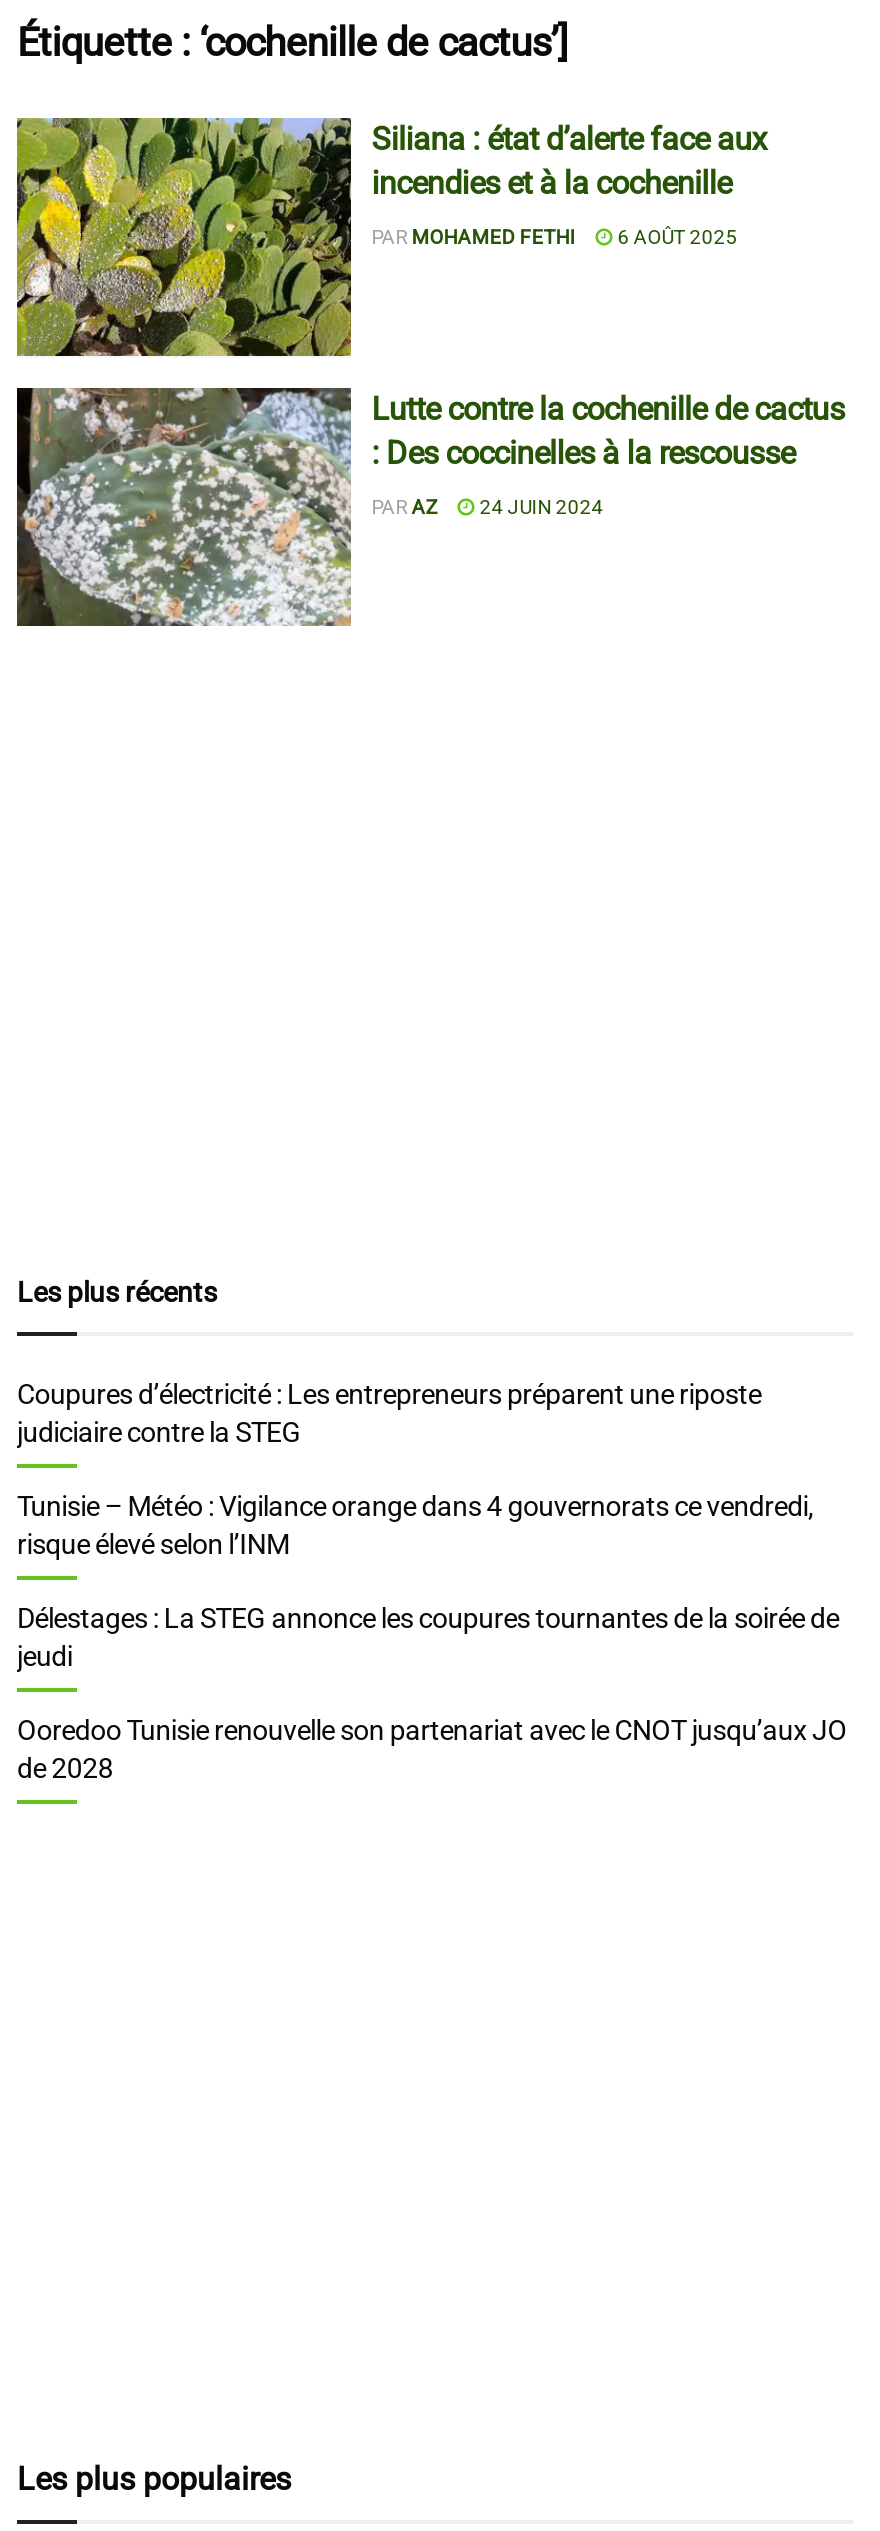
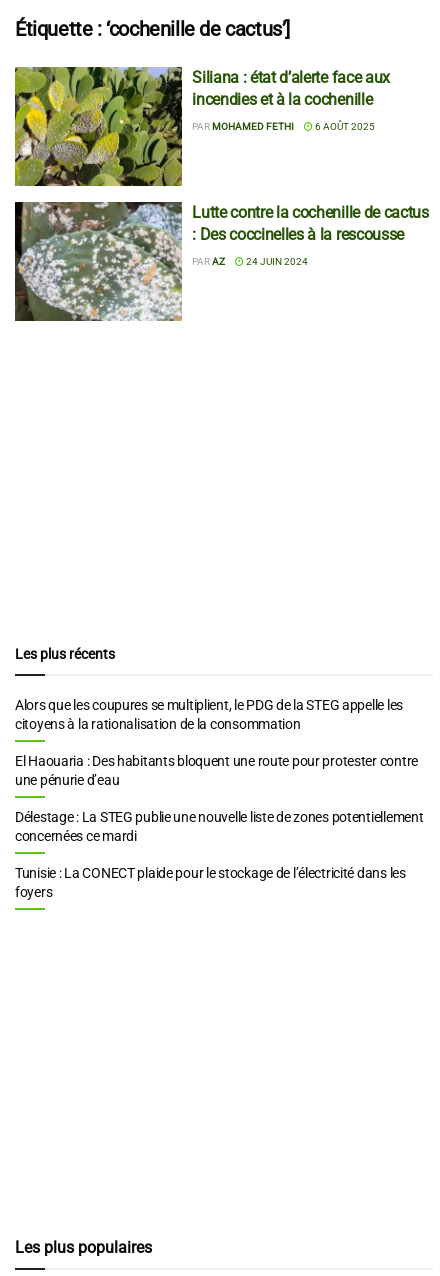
- Coupures d’électricité : Les entrepreneurs préparent une riposte
- judiciaire contre la STEG
+ Alors que les coupures se multiplient, le PDG de la STEG appelle les
+ citoyens à la rationalisation de la consommation

- Tunisie – Météo : Vigilance orange dans 4 gouvernorats ce vendredi,
- risque élevé selon l’INM
+ El Haouaria : Des habitants bloquent une route pour protester contre
+ une pénurie d’eau

- Délestages : La STEG annonce les coupures tournantes de la soirée de
- jeudi
+ Délestage : La STEG publie une nouvelle liste de zones potentiellement
+ concernées ce mardi

- Ooredoo Tunisie renouvelle son partenariat avec le CNOT jusqu’aux JO
- de 2028
+ Tunisie : La CONECT plaide pour le stockage de l’électricité dans les
+ foyers
